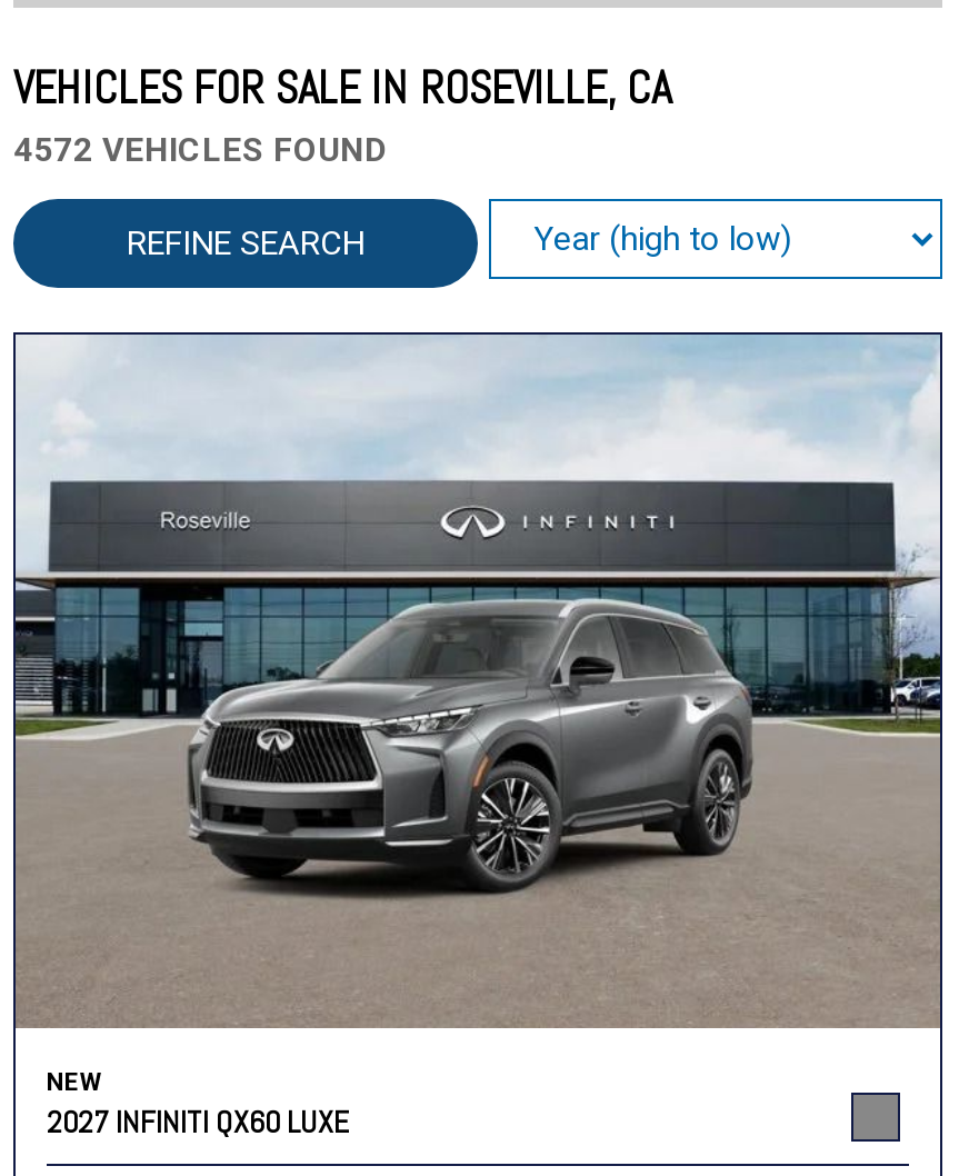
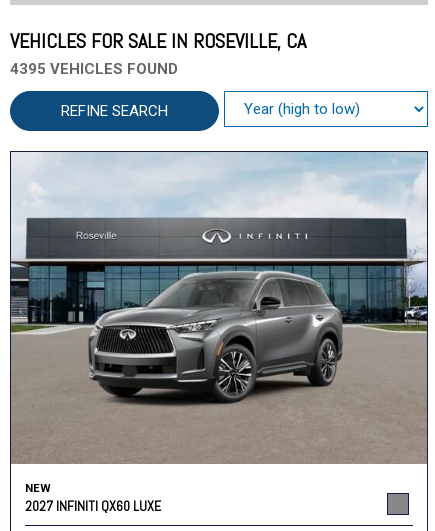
- 4572 VEHICLES FOUND
+ 4395 VEHICLES FOUND
